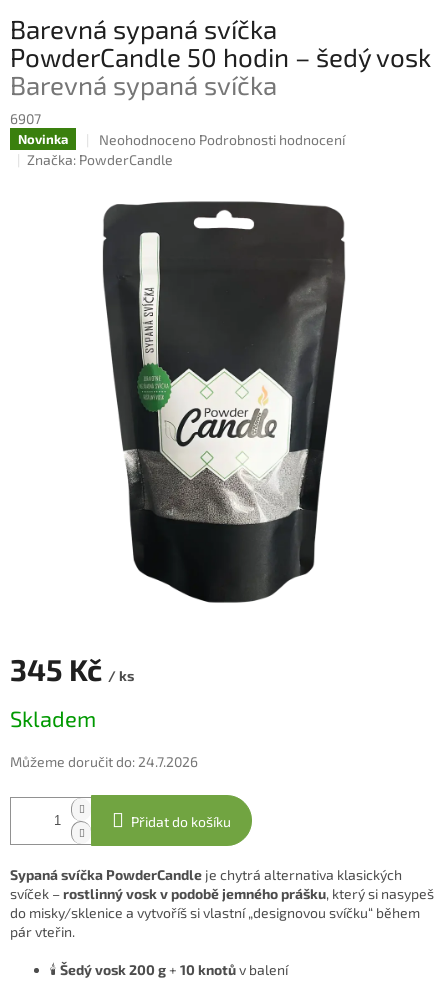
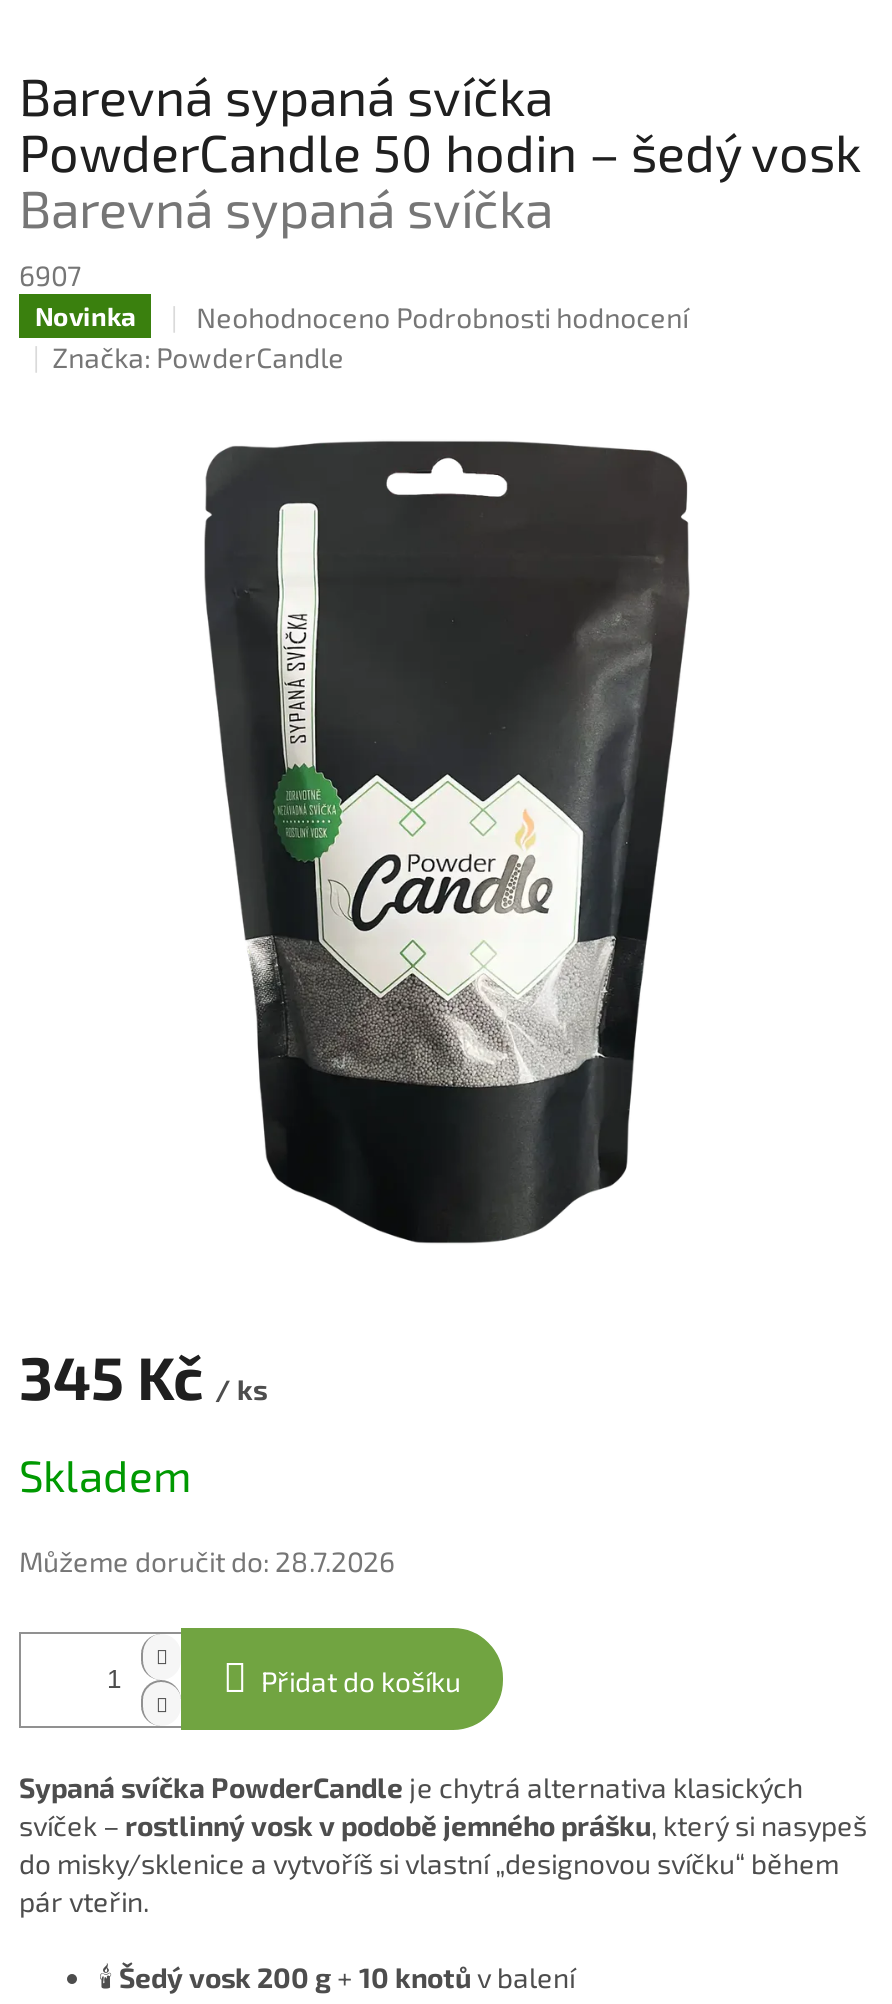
- Můžeme doručit do: 24.7.2026
+ Můžeme doručit do: 28.7.2026
